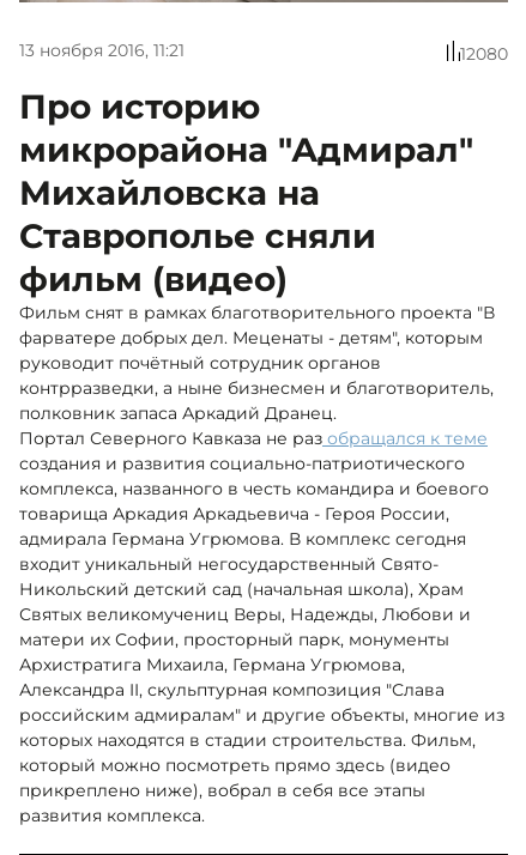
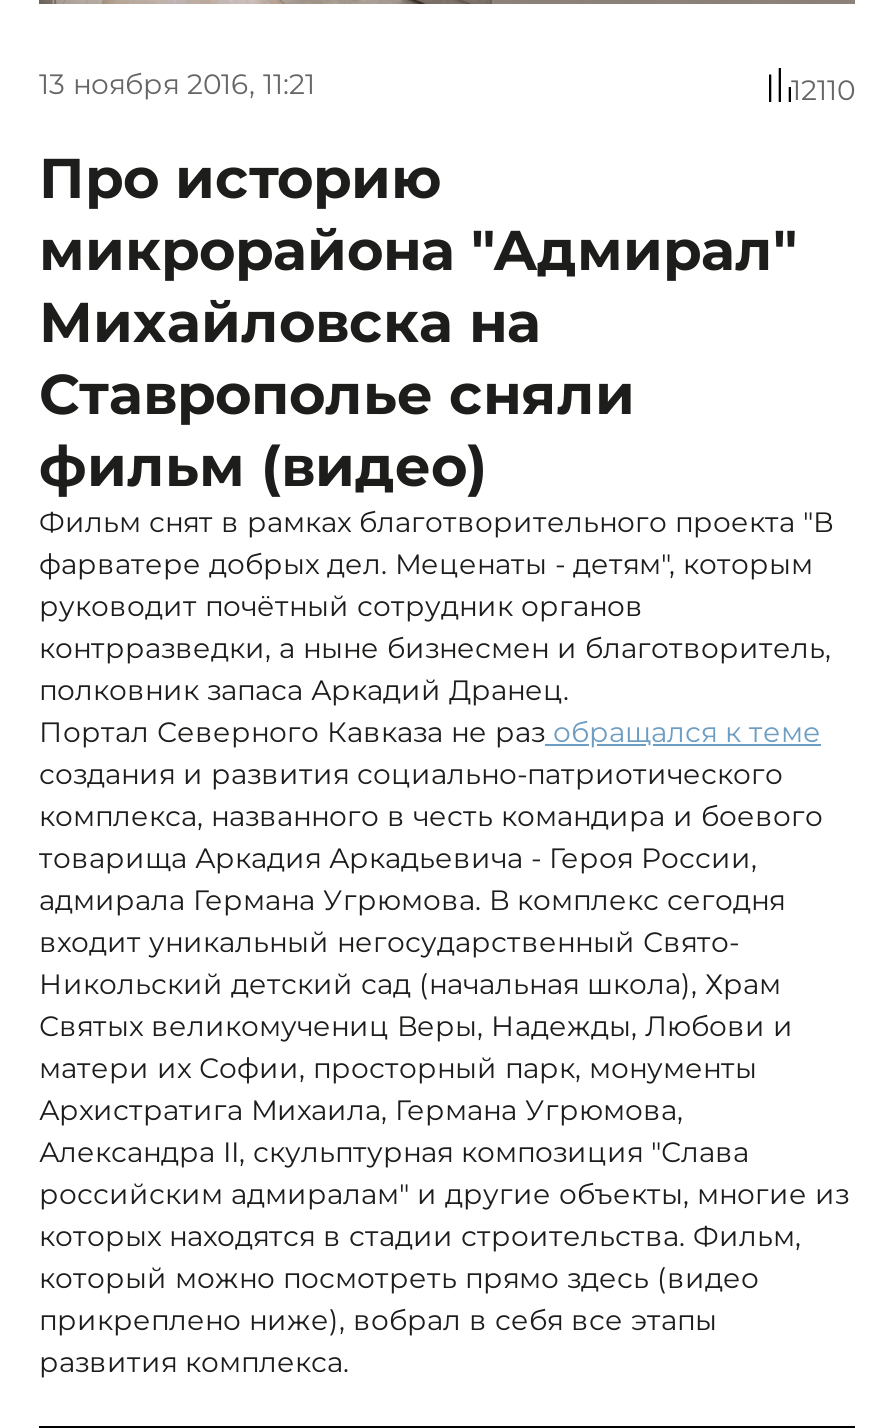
- 12080
+ 12110
